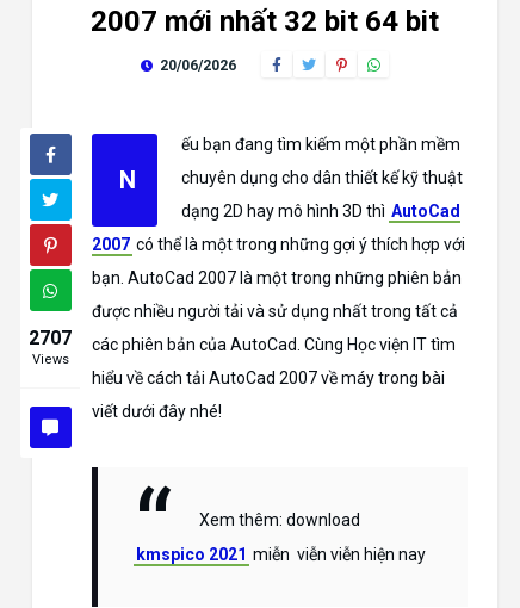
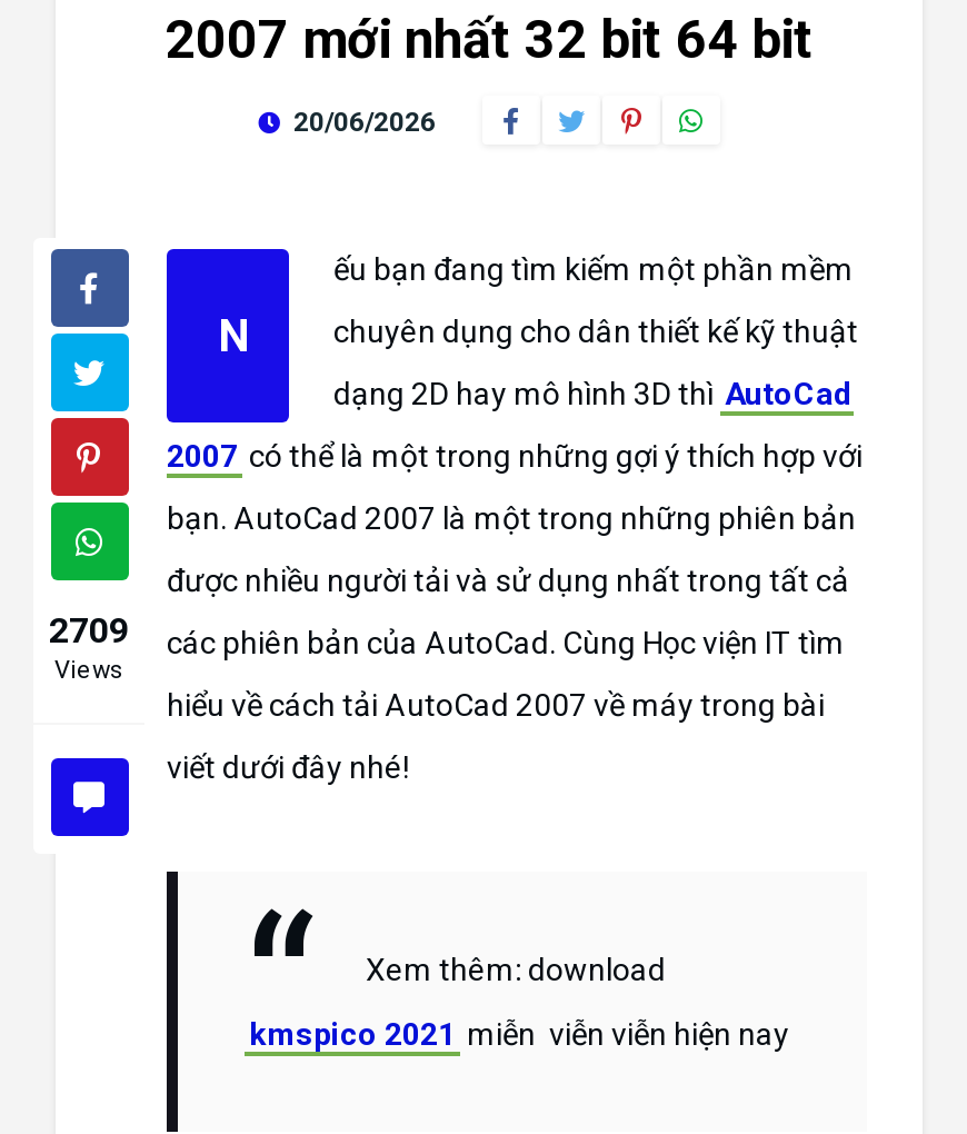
- 2707 các phiên bản của AutoCad. Cùng Học viện IT tìm
+ 2709 các phiên bản của AutoCad. Cùng Học viện IT tìm
